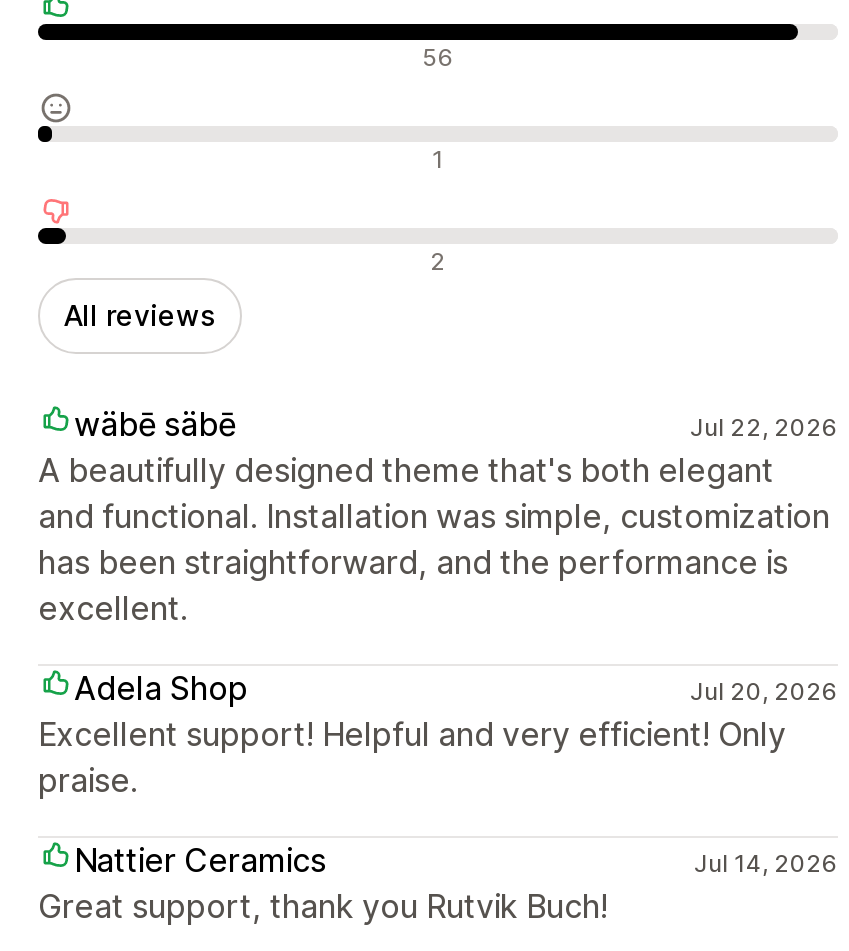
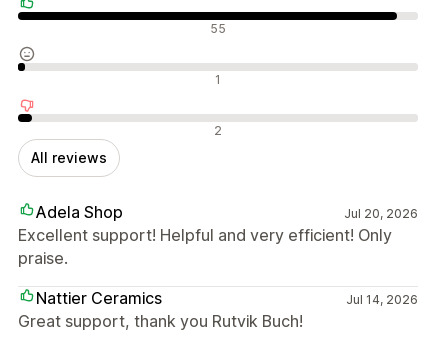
- 56
+ 55

- wäbē säbē
- Jul 22, 2026
- A beautifully designed theme that's both elegant
- and functional. Installation was simple, customization
- has been straightforward, and the performance is
- excellent.
